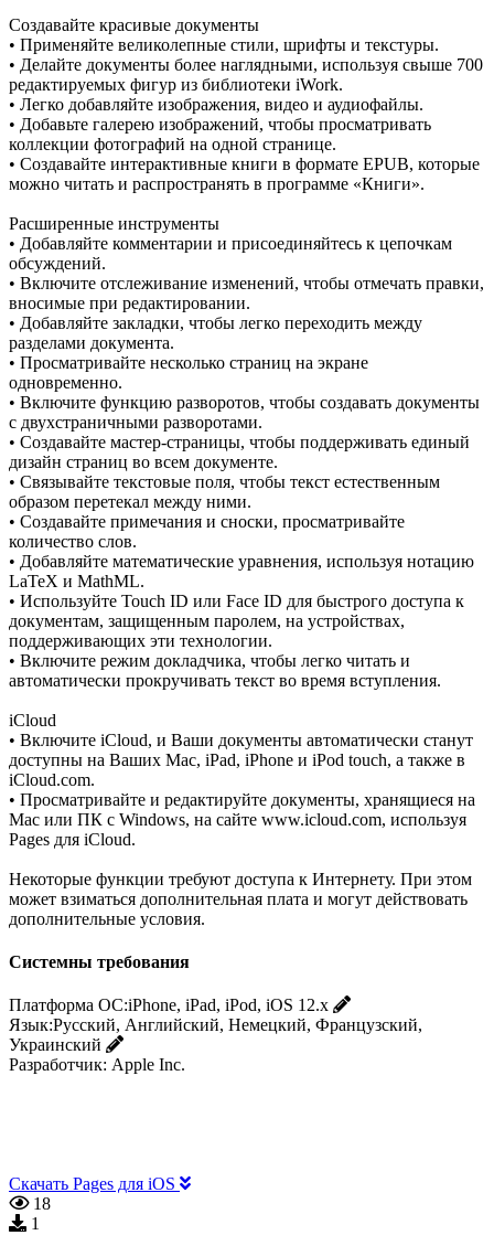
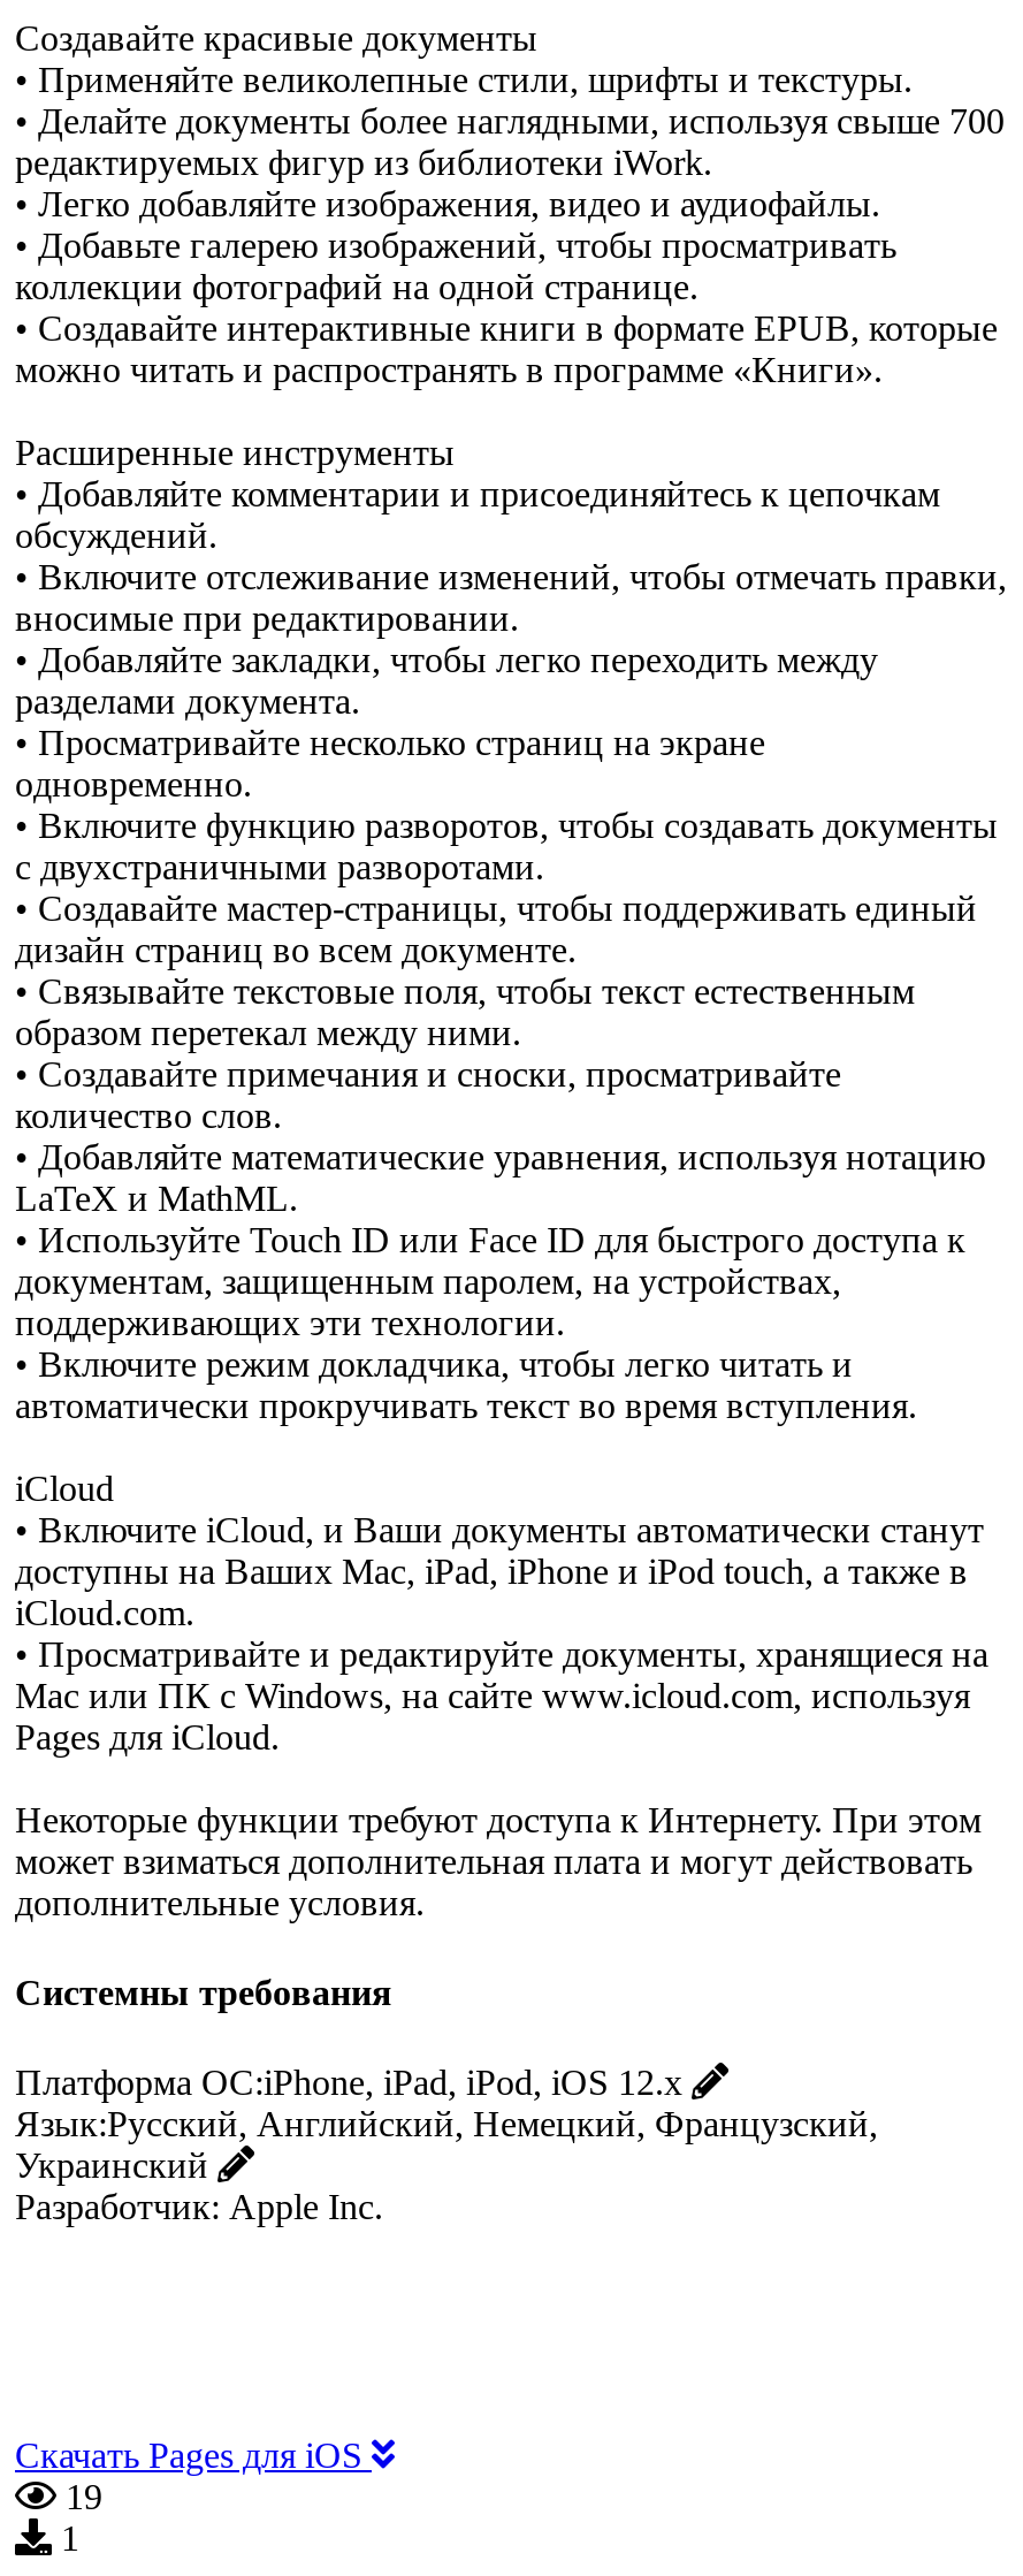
- 18
+ 19
